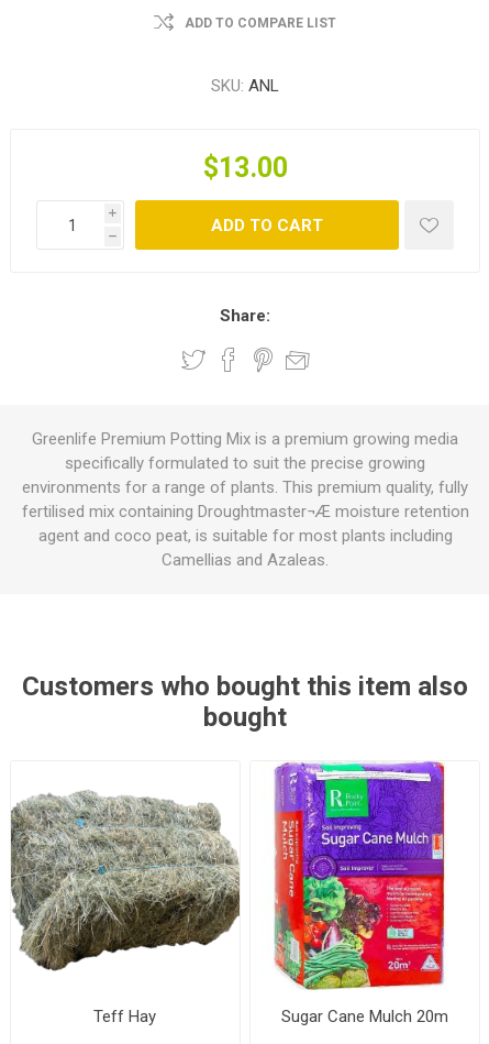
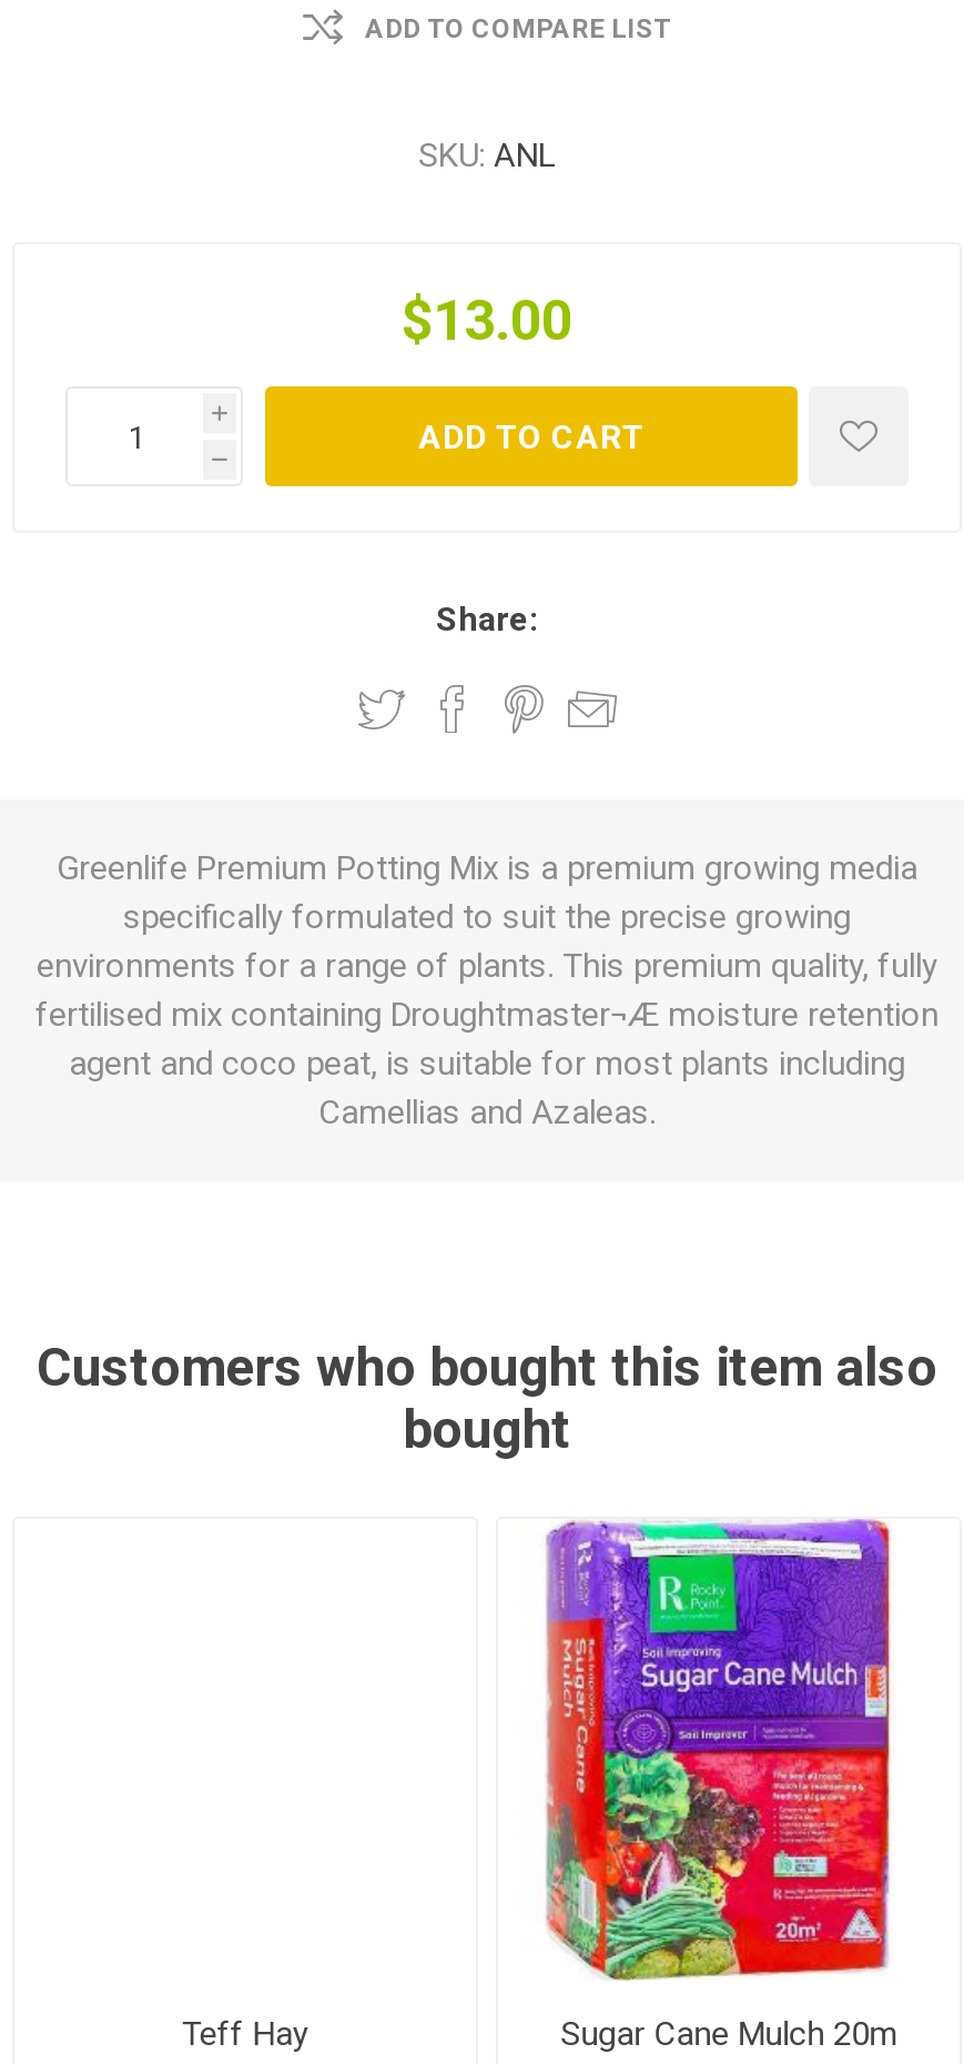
- [image]
